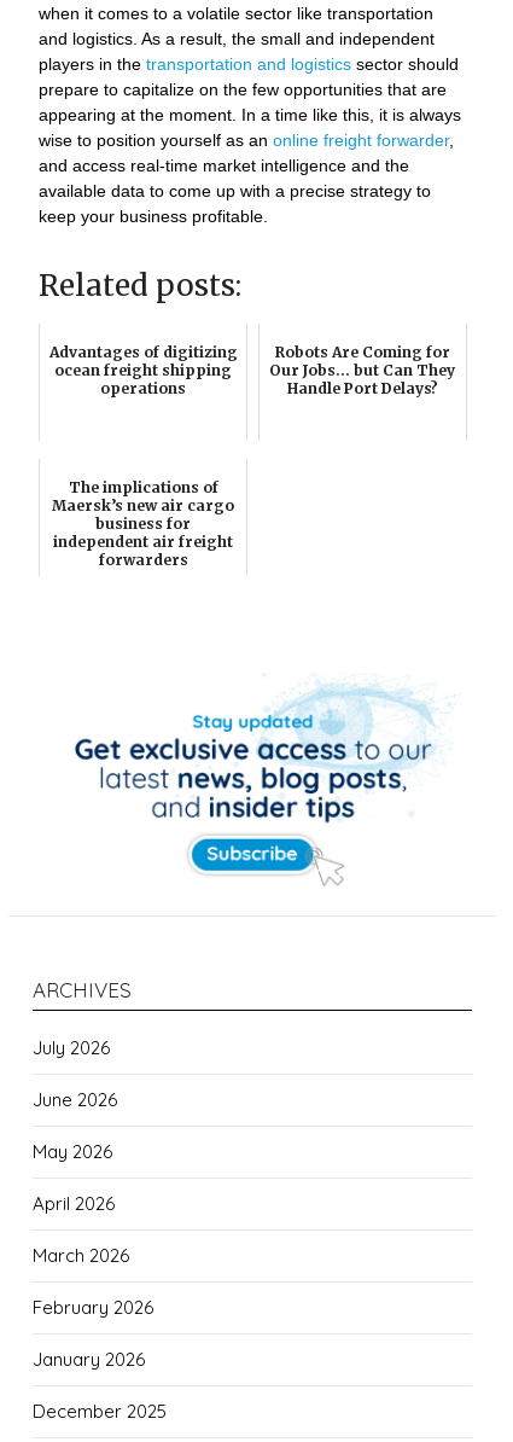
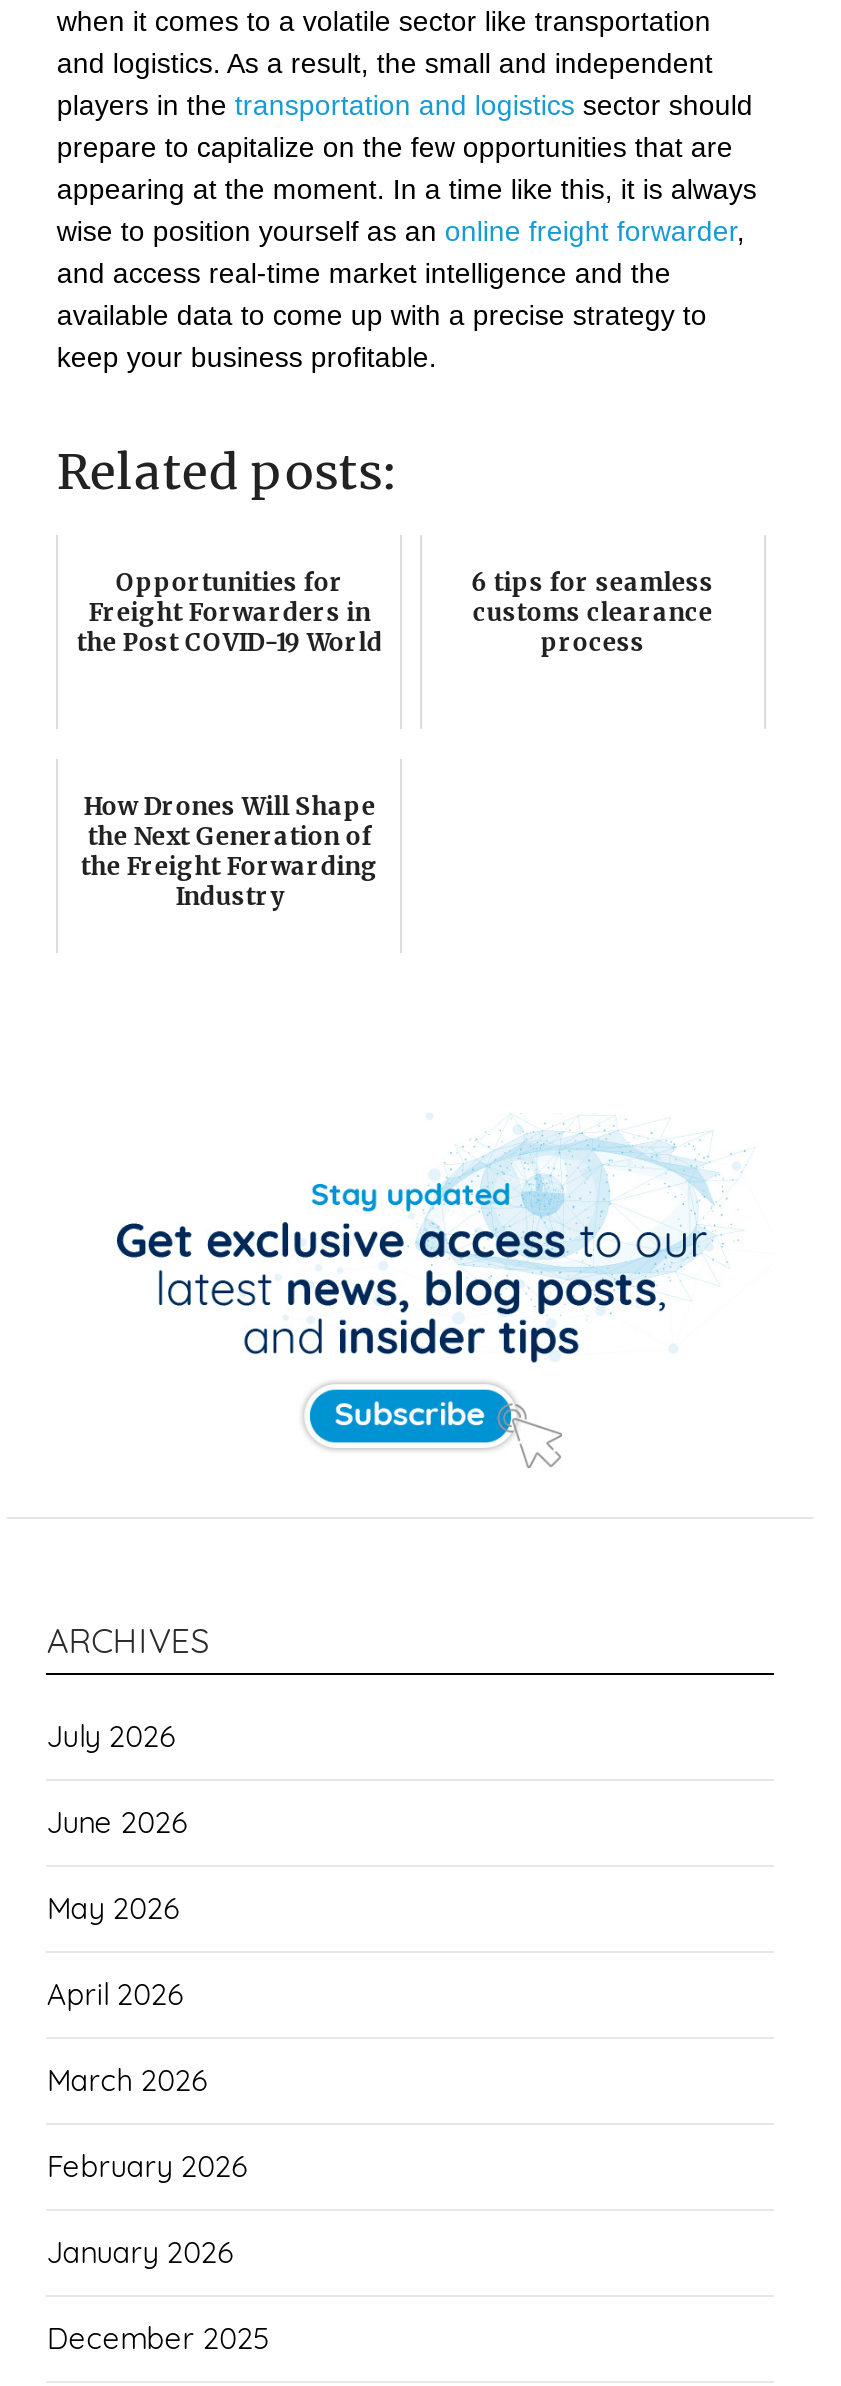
- Advantages of digitizing
- ocean freight shipping
- operations
+ Opportunities for
+ Freight Forwarders in
+ the Post COVID-19 World

- Robots Are Coming for
- Our Jobs… but Can They
- Handle Port Delays?
+ 6 tips for seamless
+ customs clearance
+ process

- The implications of
- Maersk’s new air cargo
- business for
- independent air freight
- forwarders
+ How Drones Will Shape
+ the Next Generation of
+ the Freight Forwarding
+ Industry
